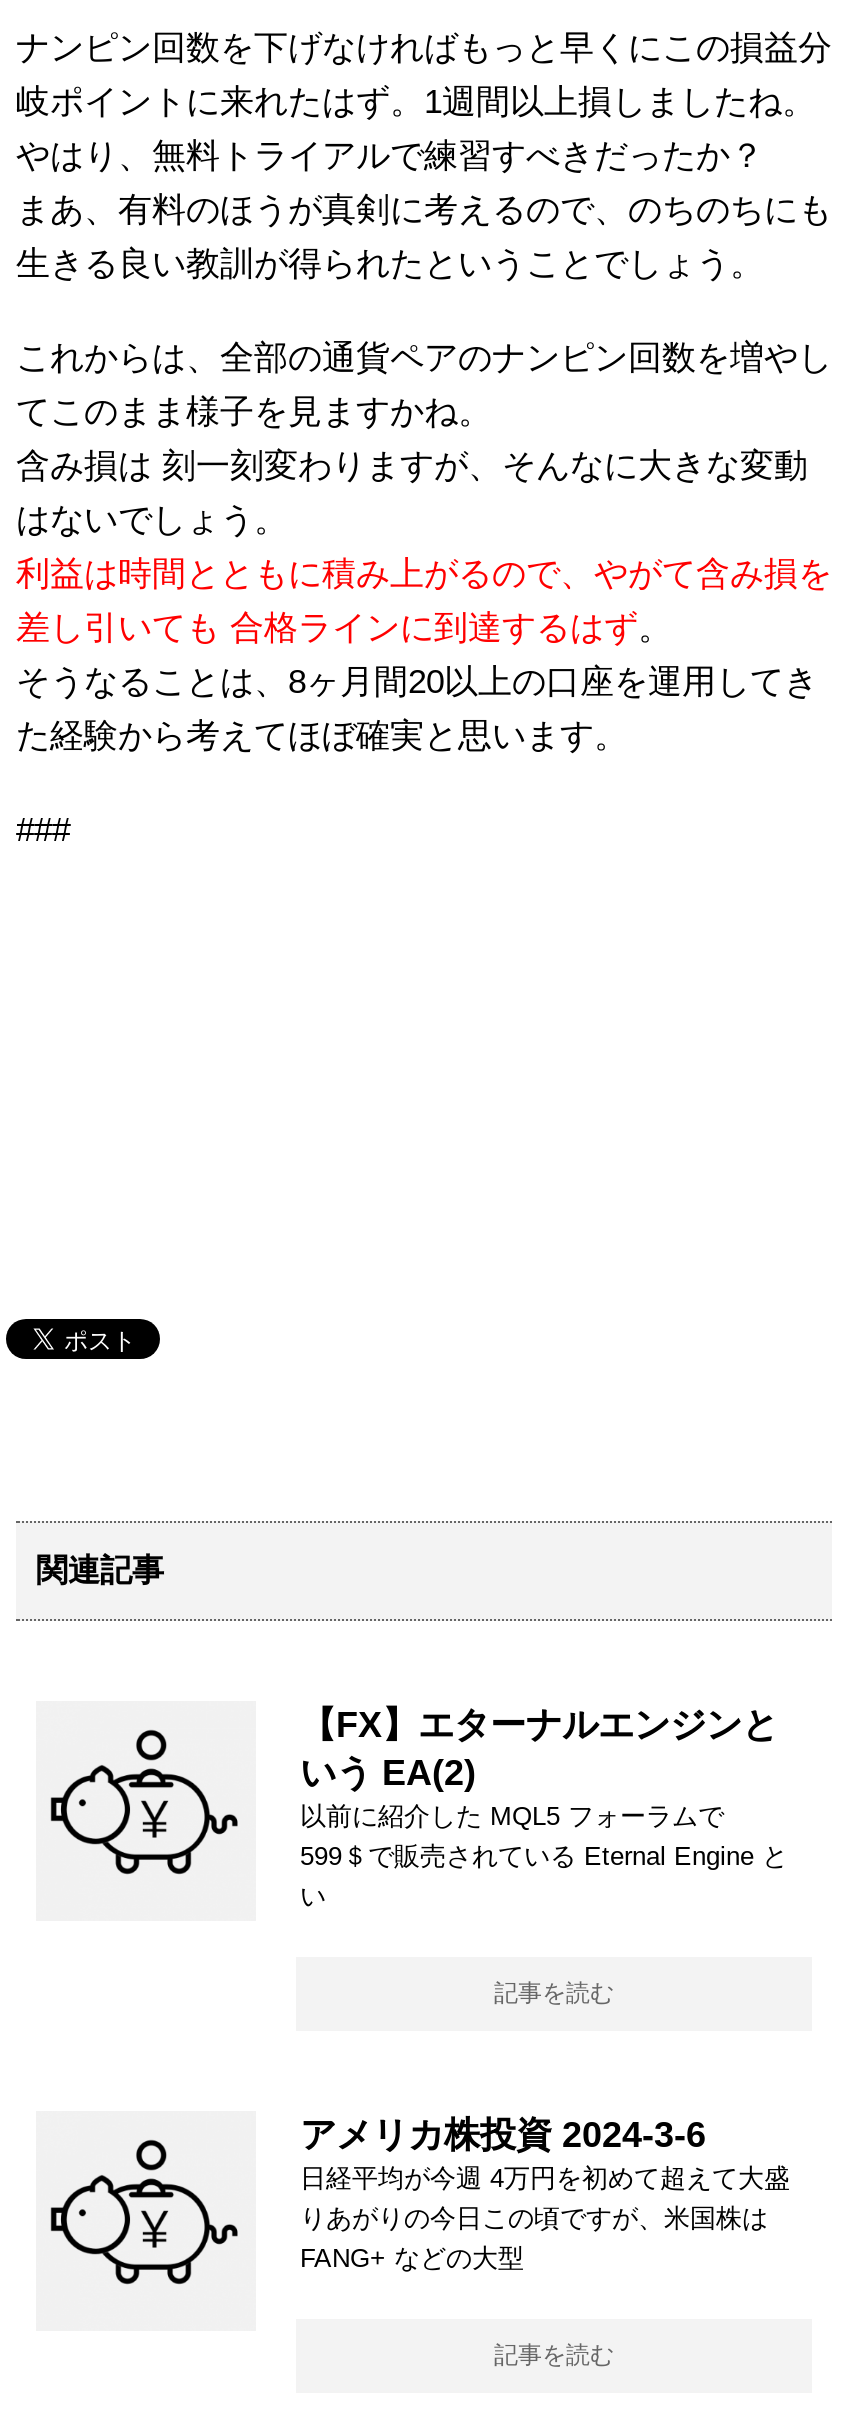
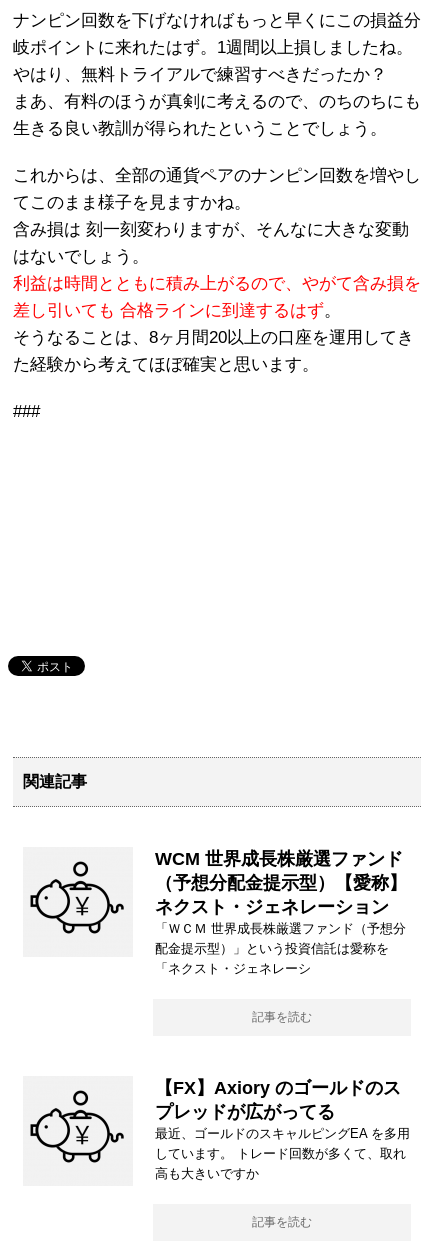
- 【FX】エターナルエンジンと
- いう EA(2)
- 以前に紹介した MQL5 フォーラムで
- 599＄で販売されている Eternal Engine と
- い
+ WCM 世界成長株厳選ファンド
+ （予想分配金提示型）【愛称】
+ ネクスト・ジェネレーション
+ 「ＷＣＭ 世界成長株厳選ファンド（予想分
+ 配金提示型）」という投資信託は愛称を
+ 「ネクスト・ジェネレーシ

- アメリカ株投資 2024-3-6
- 日経平均が今週 4万円を初めて超えて大盛
- りあがりの今日この頃ですが、米国株は
- FANG+ などの大型
+ 【FX】Axiory のゴールドのス
+ プレッドが広がってる
+ 最近、ゴールドのスキャルピングEA を多用
+ しています。 トレード回数が多くて、取れ
+ 高も大きいですか
